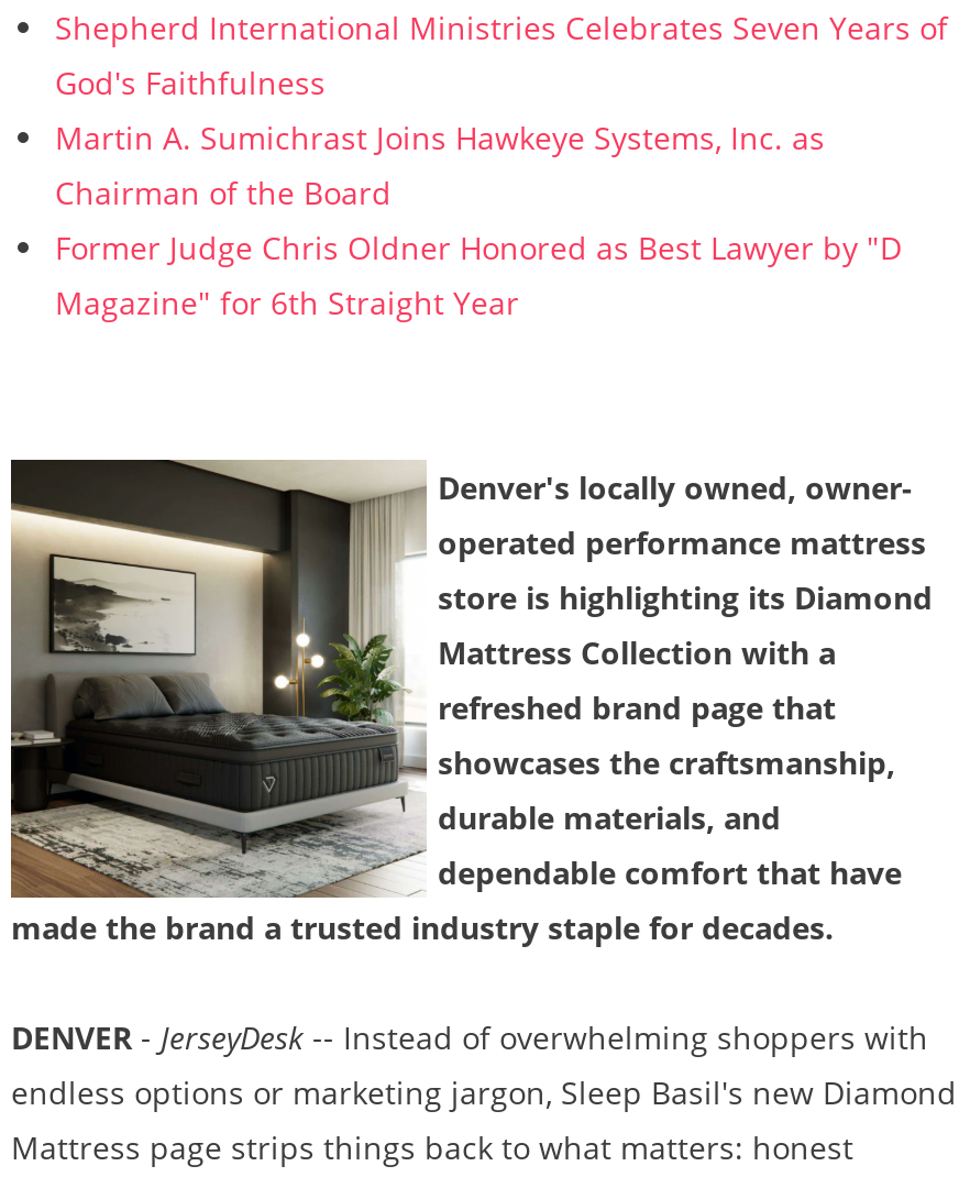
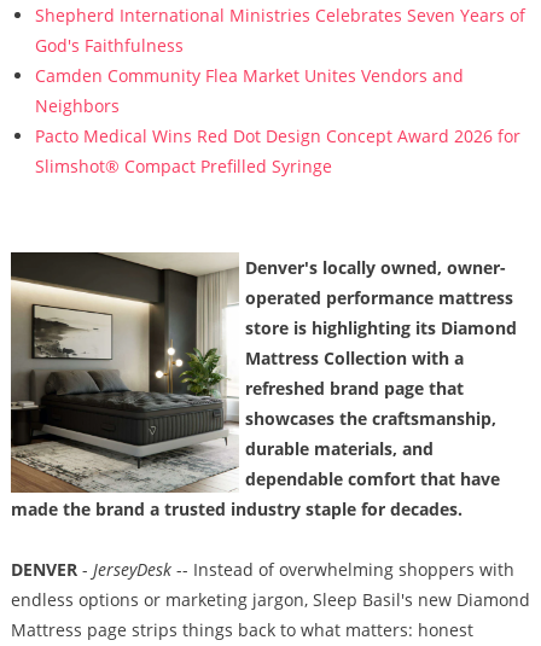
- Martin A. Sumichrast Joins Hawkeye Systems, Inc. as
- Chairman of the Board
- Former Judge Chris Oldner Honored as Best Lawyer by "D
- Magazine" for 6th Straight Year
+ Camden Community Flea Market Unites Vendors and
+ Neighbors
+ Pacto Medical Wins Red Dot Design Concept Award 2026 for
+ Slimshot® Compact Prefilled Syringe
